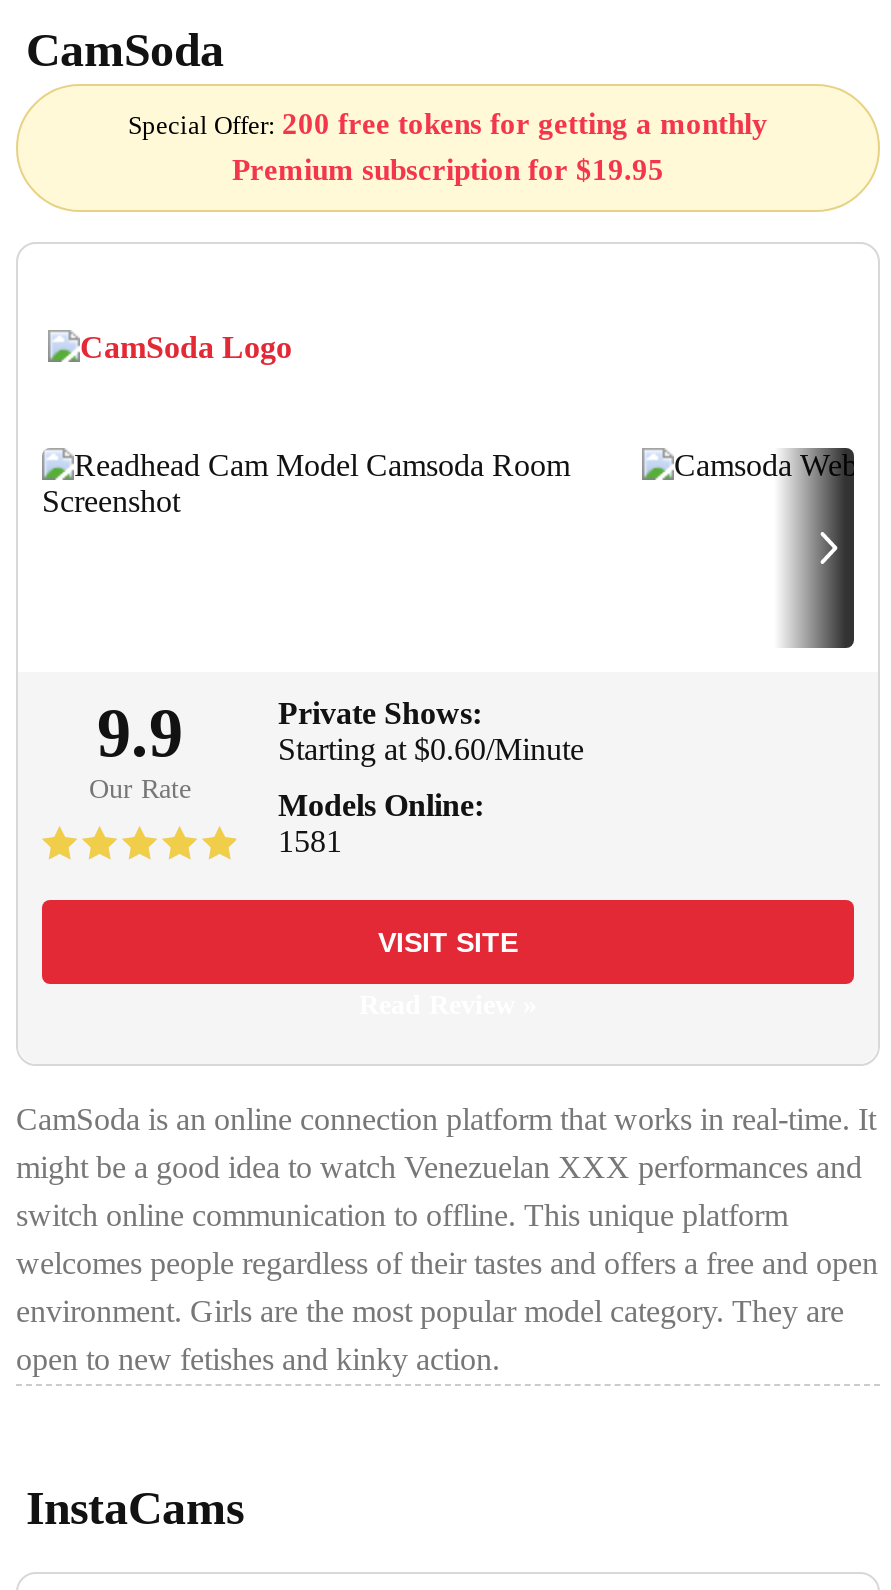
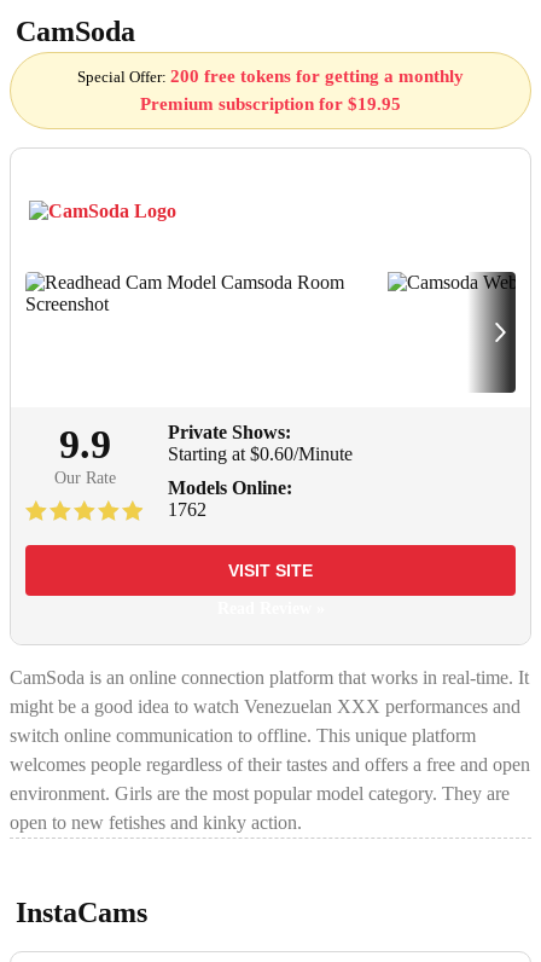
- 1581
+ 1762
